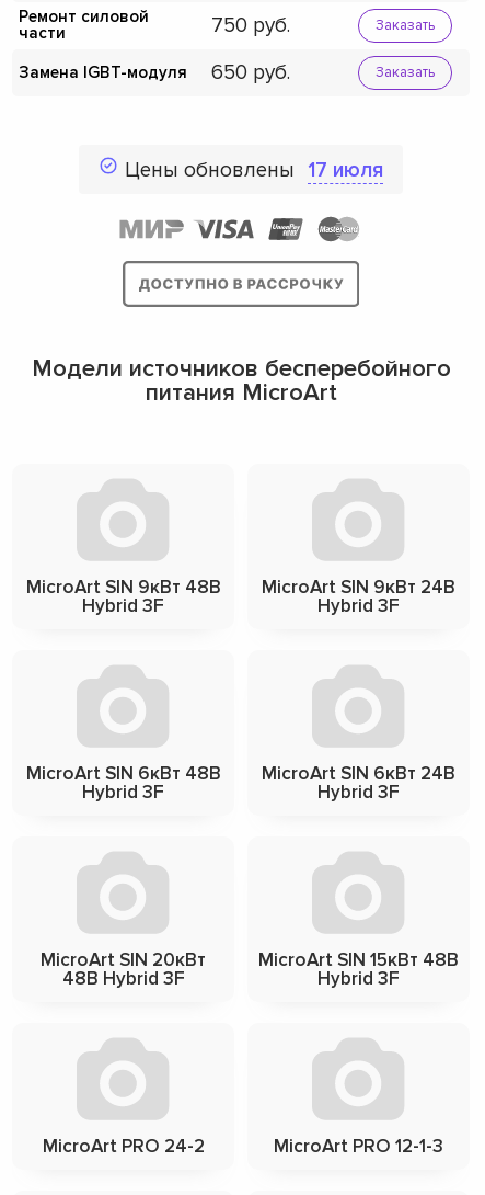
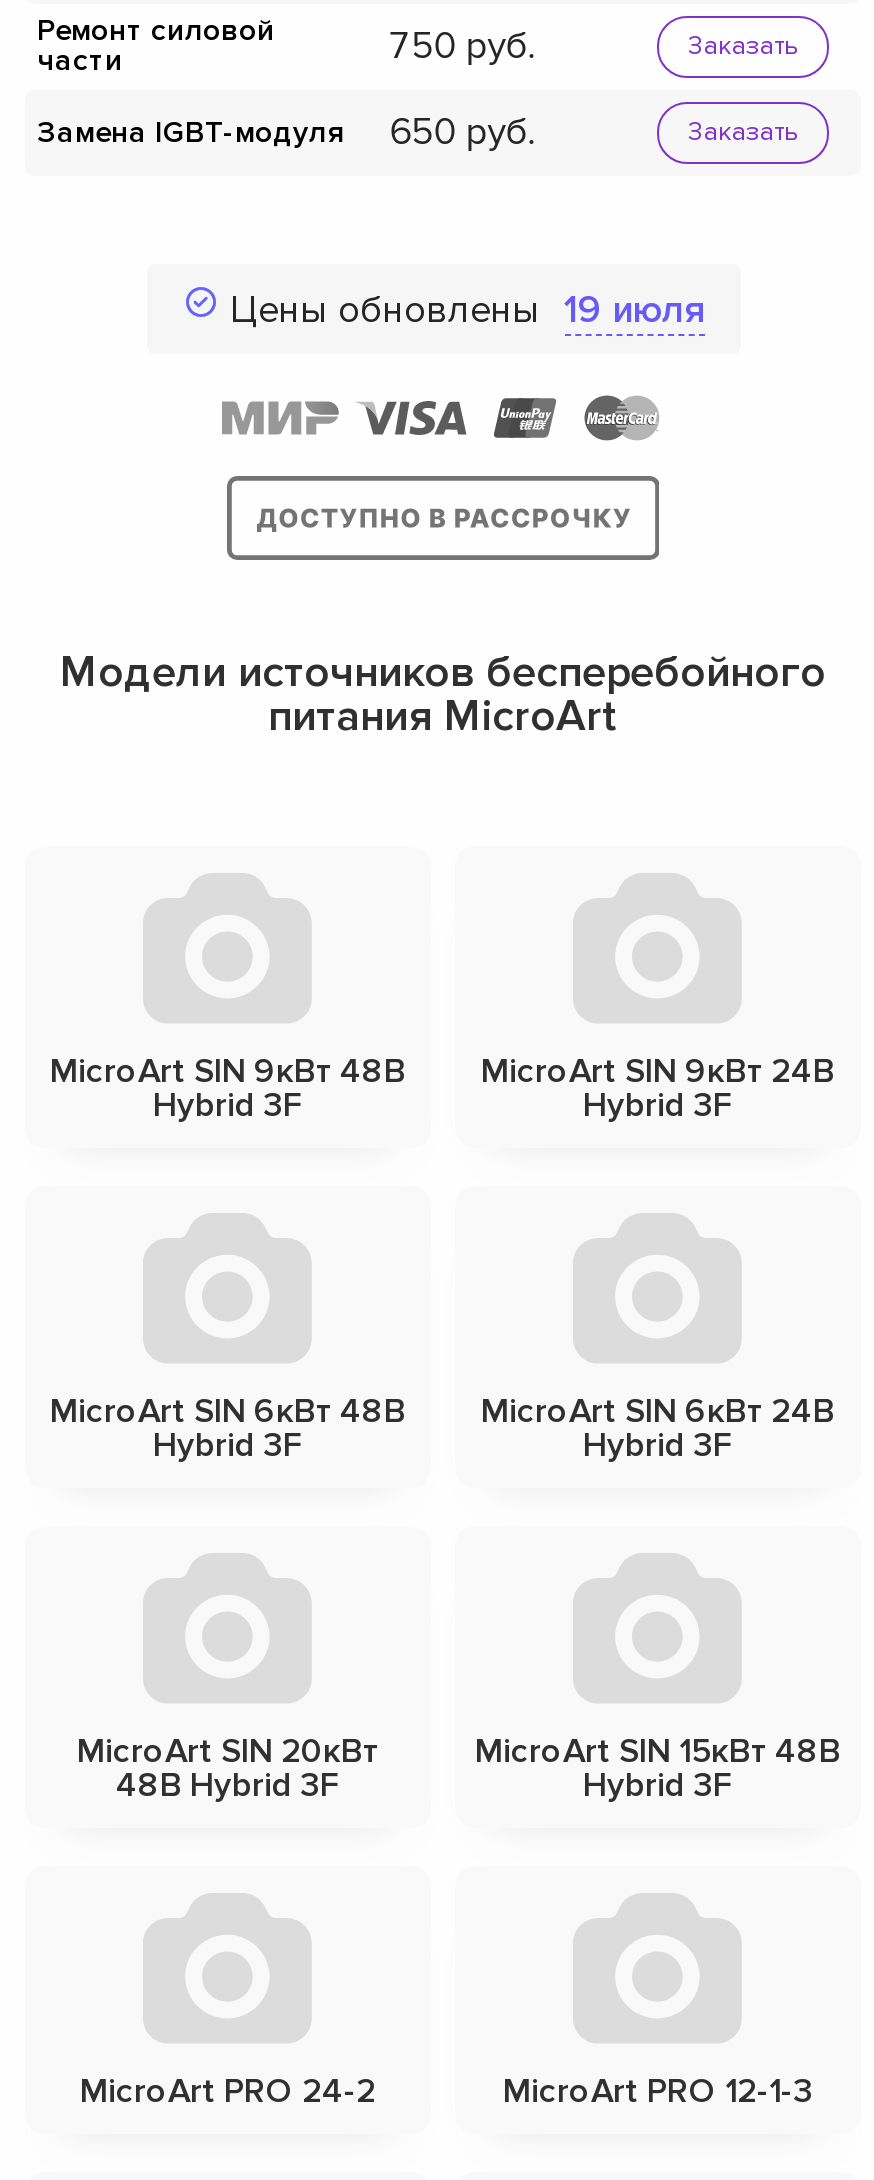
- Цены обновлены 17 июля
+ Цены обновлены 19 июля
